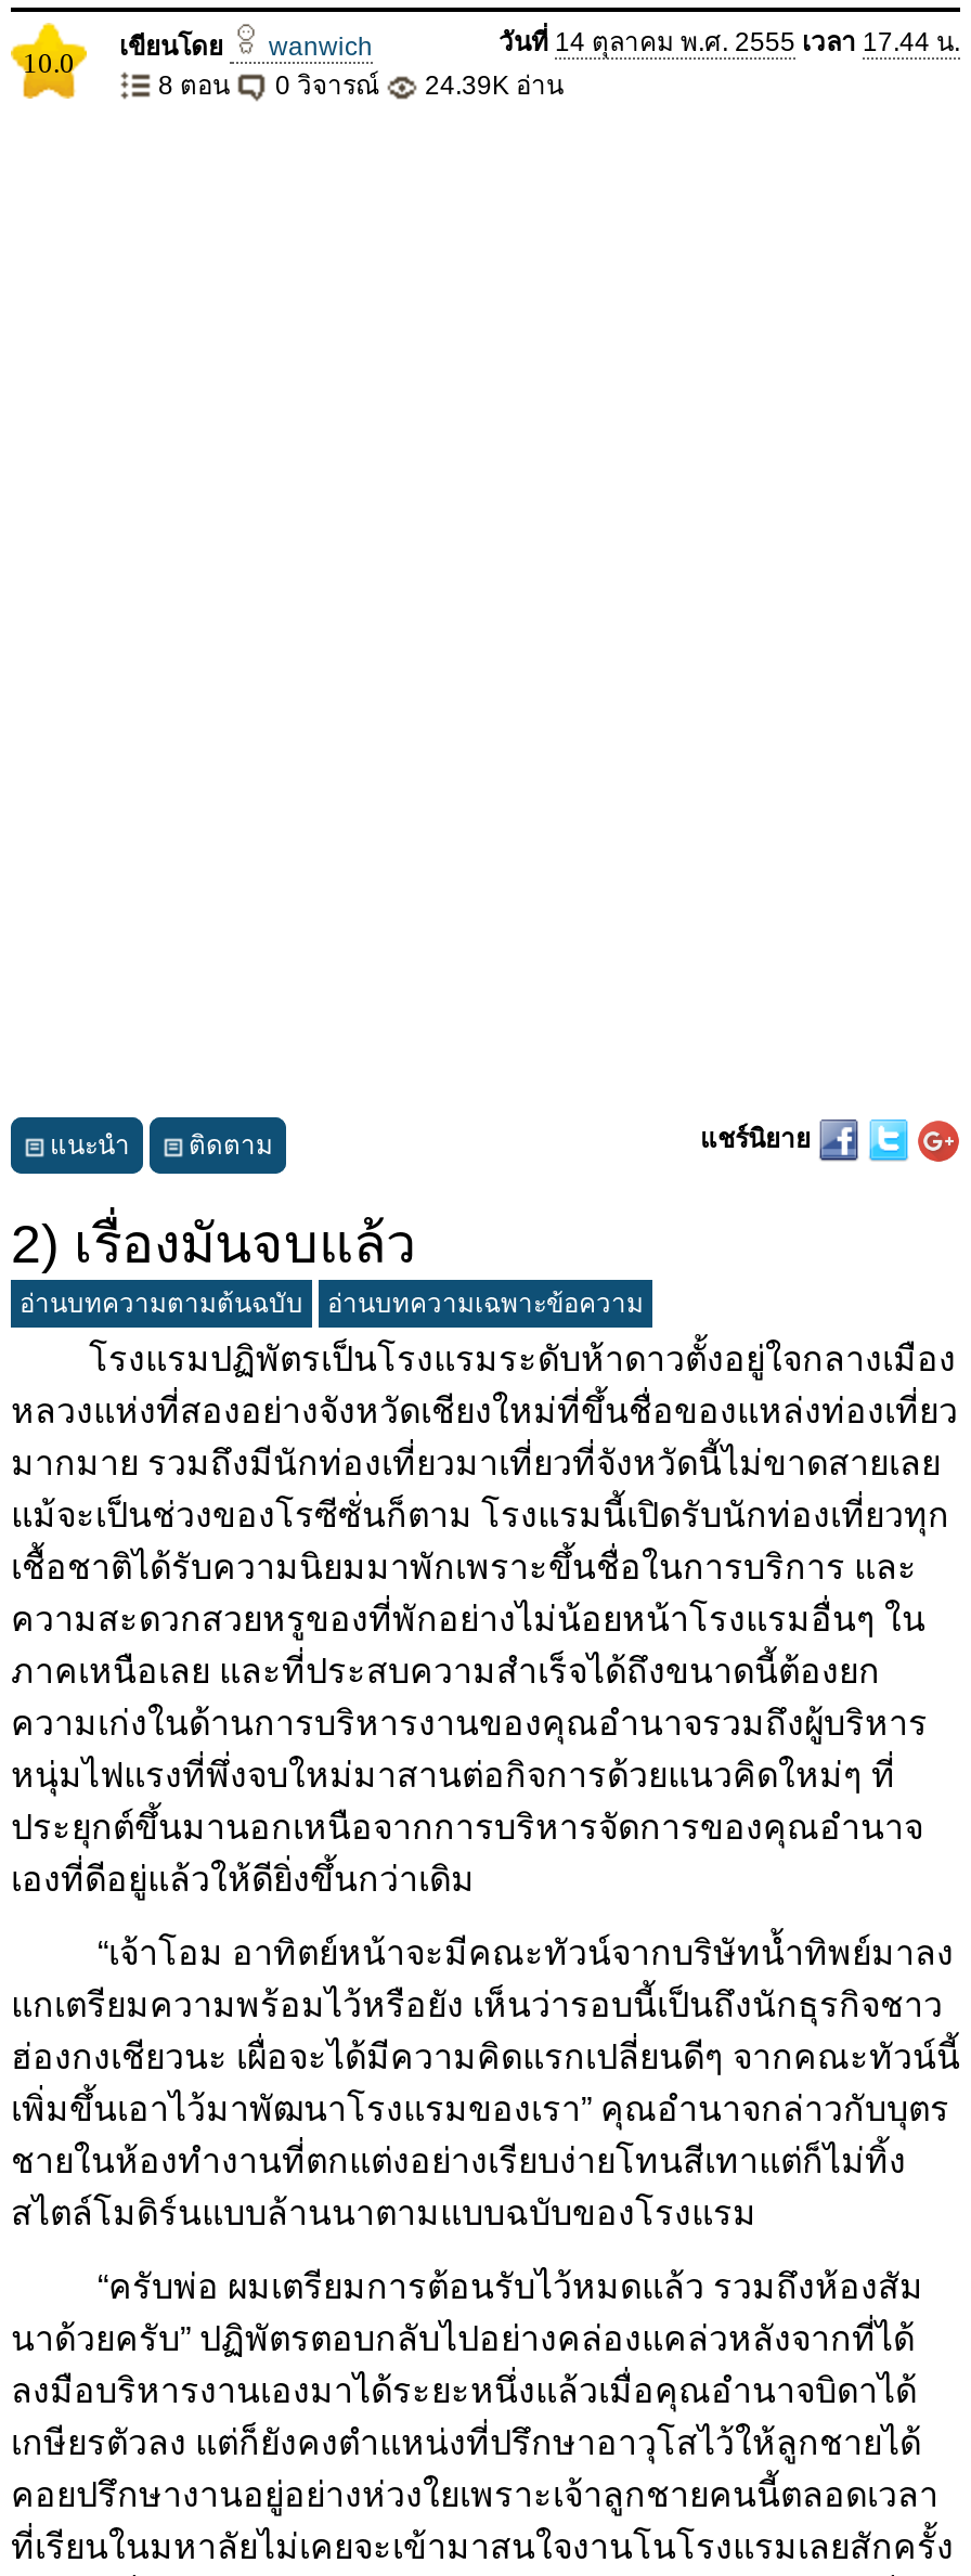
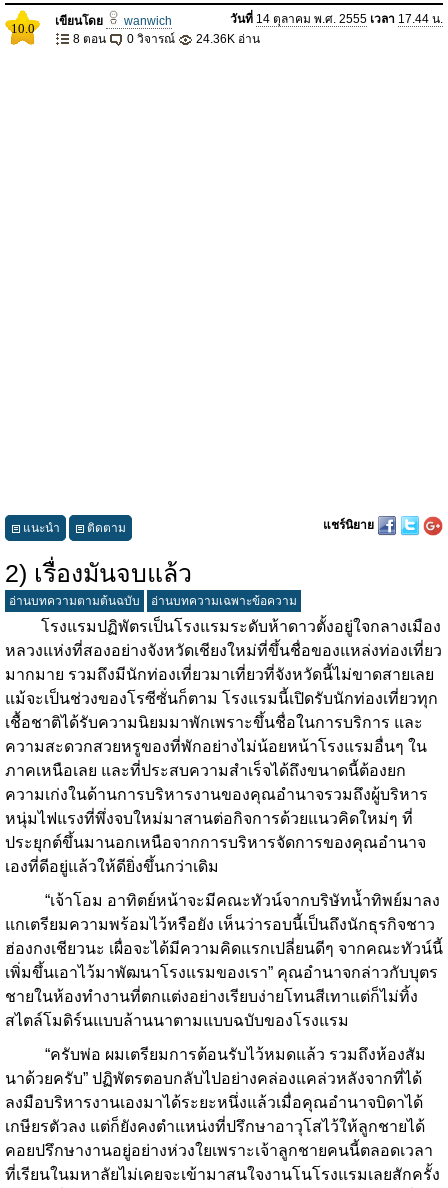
- 8 ตอน 0 วิจารณ์ 24.39K อ่าน
+ 8 ตอน 0 วิจารณ์ 24.36K อ่าน
